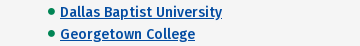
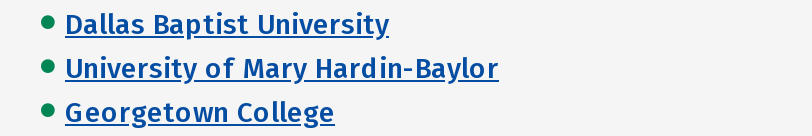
+ University of Mary Hardin-Baylor
